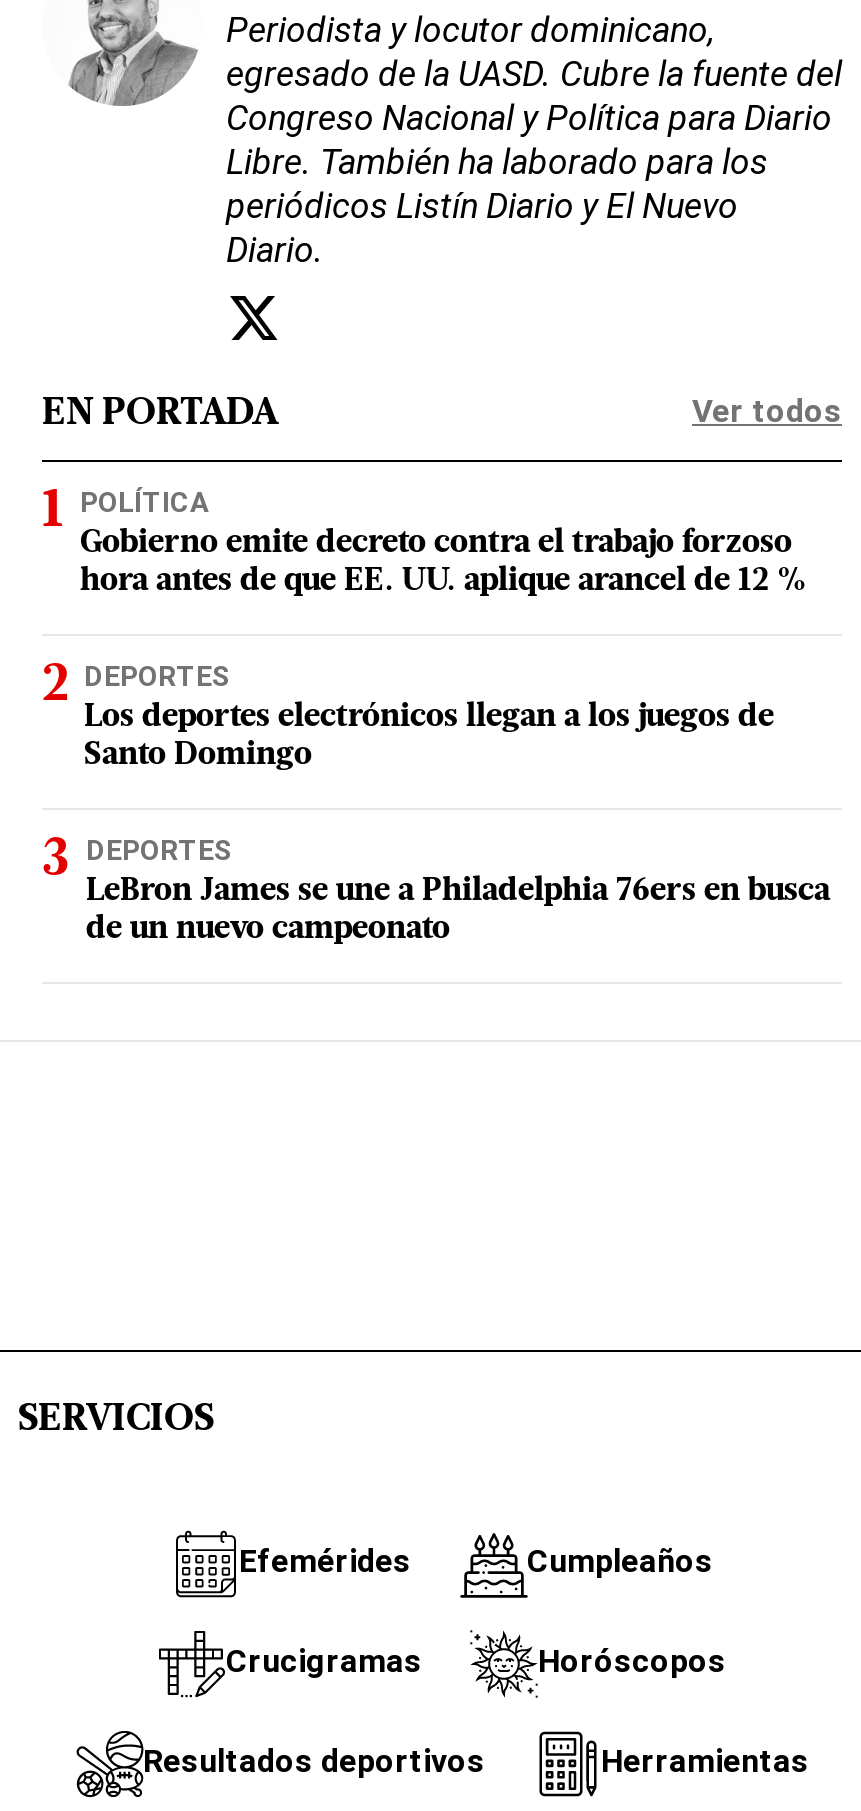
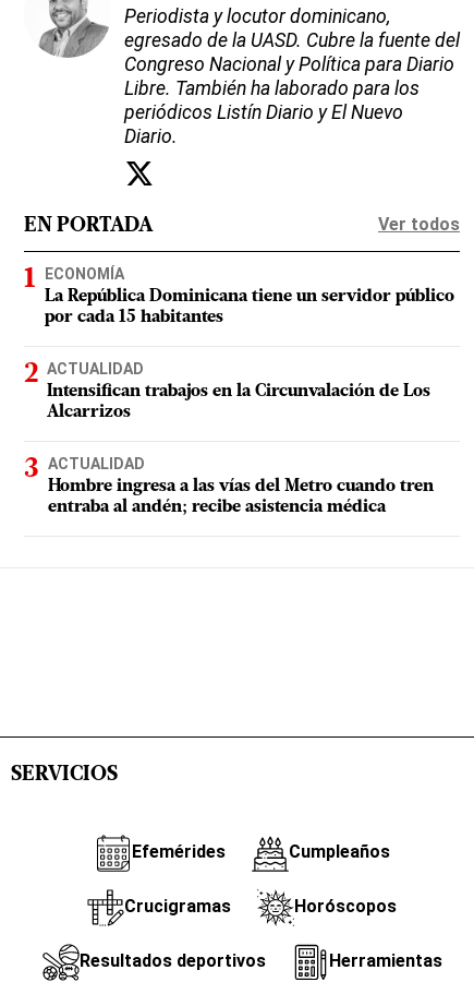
- POLÍTICA
- Gobierno emite decreto contra el trabajo forzoso
- hora antes de que EE. UU. aplique arancel de 12 %
+ ECONOMÍA
+ La República Dominicana tiene un servidor público
+ por cada 15 habitantes

- DEPORTES
- Los deportes electrónicos llegan a los juegos de
- Santo Domingo
+ ACTUALIDAD
+ Intensifican trabajos en la Circunvalación de Los
+ Alcarrizos

- DEPORTES
- LeBron James se une a Philadelphia 76ers en busca
- de un nuevo campeonato
+ ACTUALIDAD
+ Hombre ingresa a las vías del Metro cuando tren
+ entraba al andén; recibe asistencia médica
